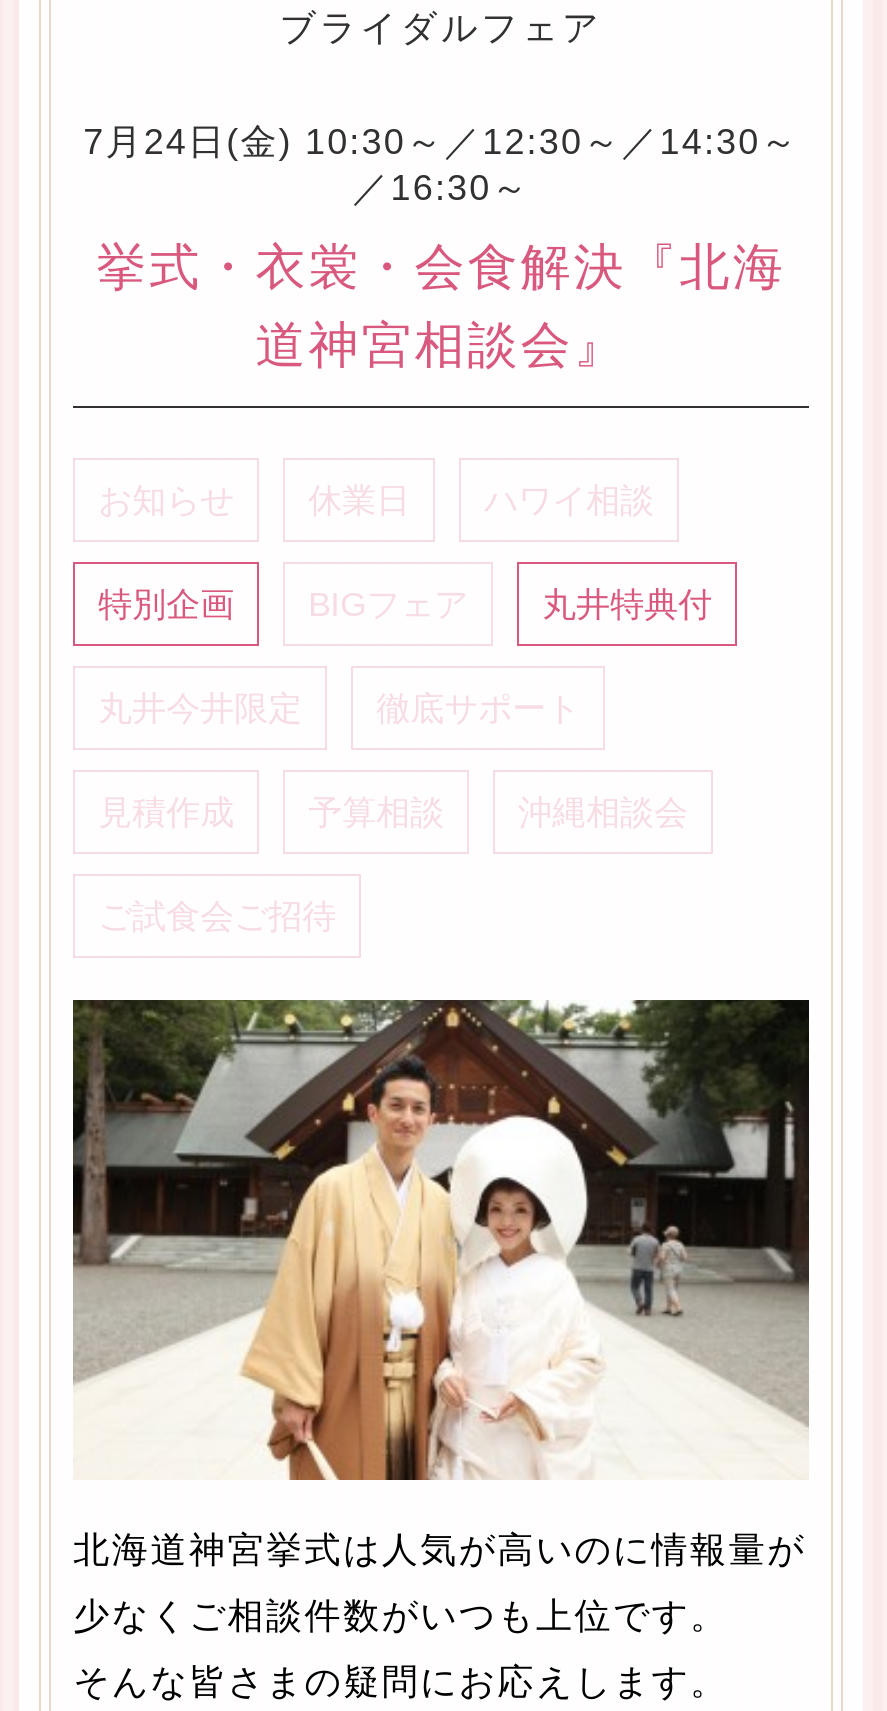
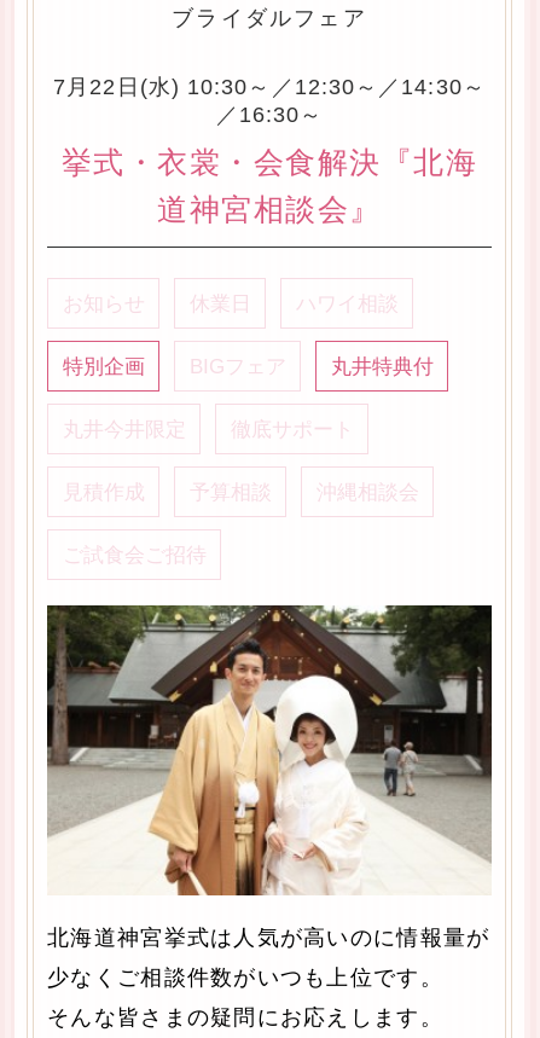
- 7月24日(金) 10:30～／12:30～／14:30～
+ 7月22日(水) 10:30～／12:30～／14:30～
